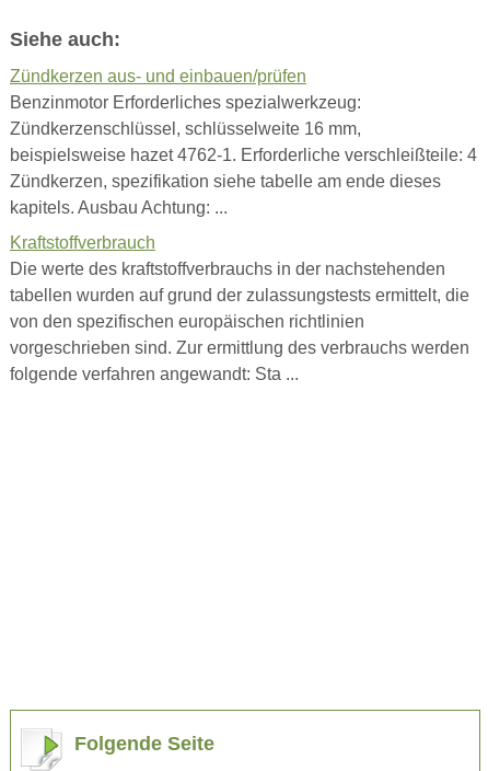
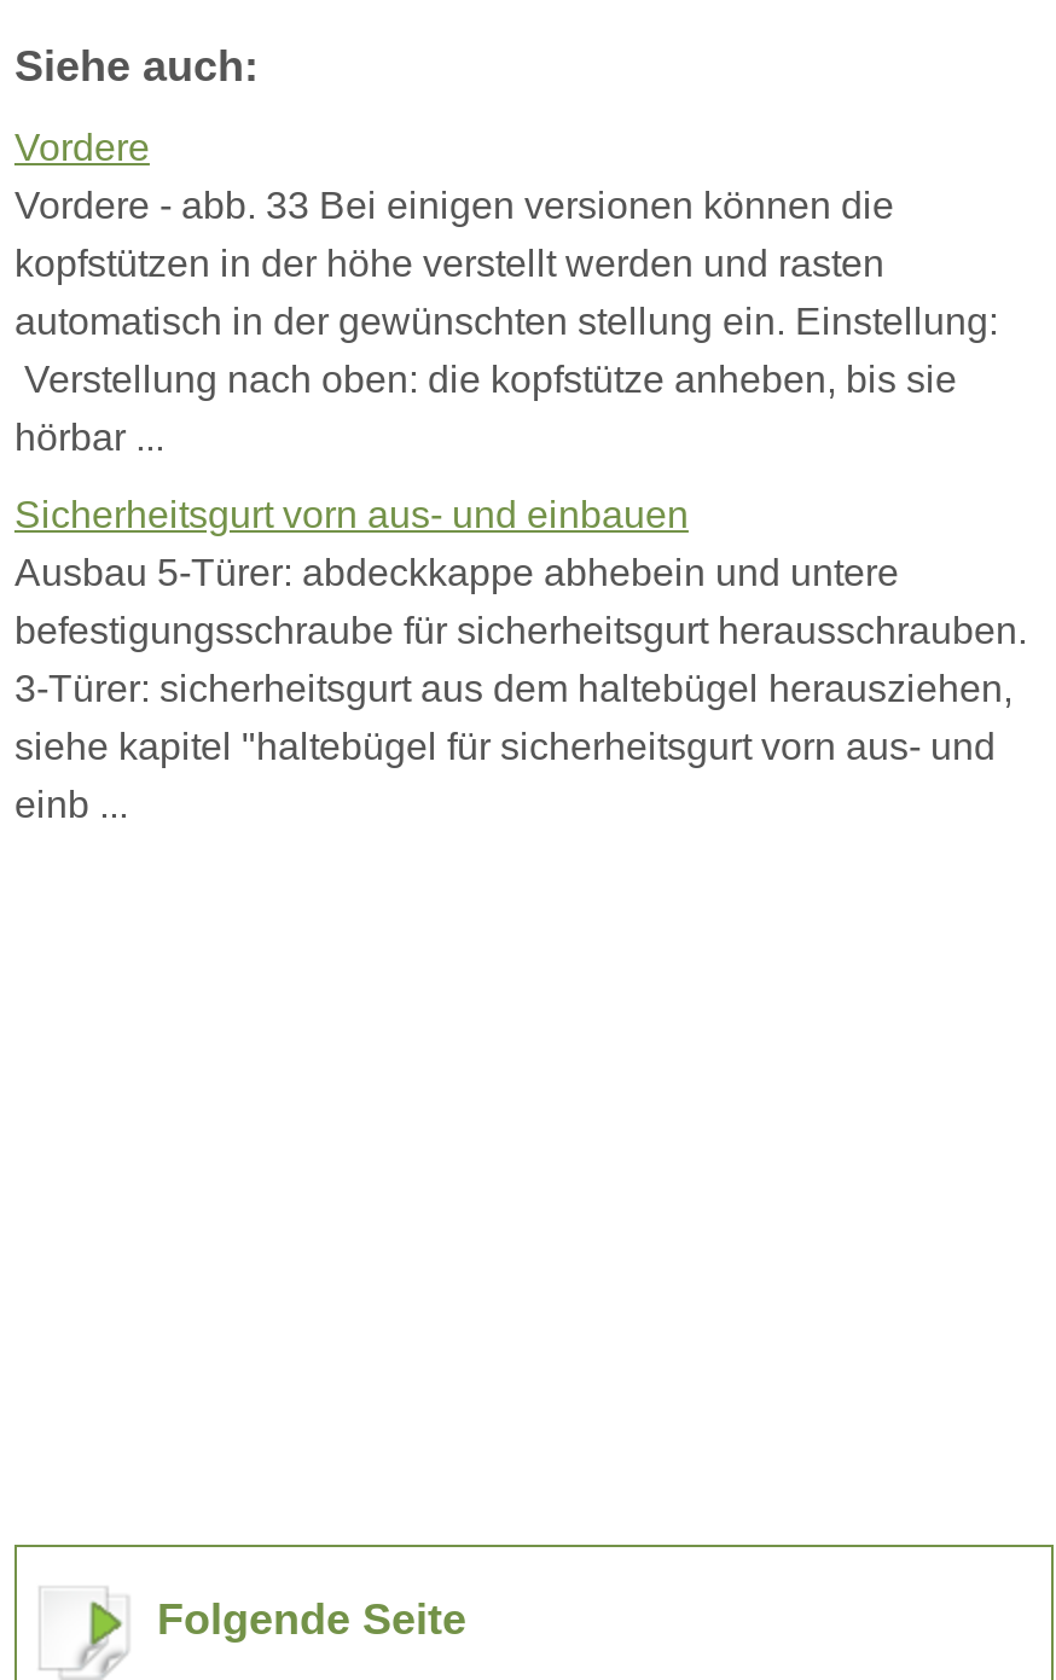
- Zündkerzen aus- und einbauen/prüfen
- Benzinmotor Erforderliches spezialwerkzeug:
- Zündkerzenschlüssel, schlüsselweite 16 mm,
- beispielsweise hazet 4762-1. Erforderliche verschleißteile: 4
- Zündkerzen, spezifikation siehe tabelle am ende dieses
- kapitels. Ausbau Achtung: ...
+ Vordere
+ Vordere - abb. 33 Bei einigen versionen können die
+ kopfstützen in der höhe verstellt werden und rasten
+ automatisch in der gewünschten stellung ein. Einstellung:
+ Verstellung nach oben: die kopfstütze anheben, bis sie
+ hörbar ...

- Kraftstoffverbrauch
- Die werte des kraftstoffverbrauchs in der nachstehenden
- tabellen wurden auf grund der zulassungstests ermittelt, die
- von den spezifischen europäischen richtlinien
- vorgeschrieben sind. Zur ermittlung des verbrauchs werden
- folgende verfahren angewandt: Sta ...
+ Sicherheitsgurt vorn aus- und einbauen
+ Ausbau 5-Türer: abdeckkappe abhebein und untere
+ befestigungsschraube für sicherheitsgurt herausschrauben.
+ 3-Türer: sicherheitsgurt aus dem haltebügel herausziehen,
+ siehe kapitel "haltebügel für sicherheitsgurt vorn aus- und
+ einb ...
